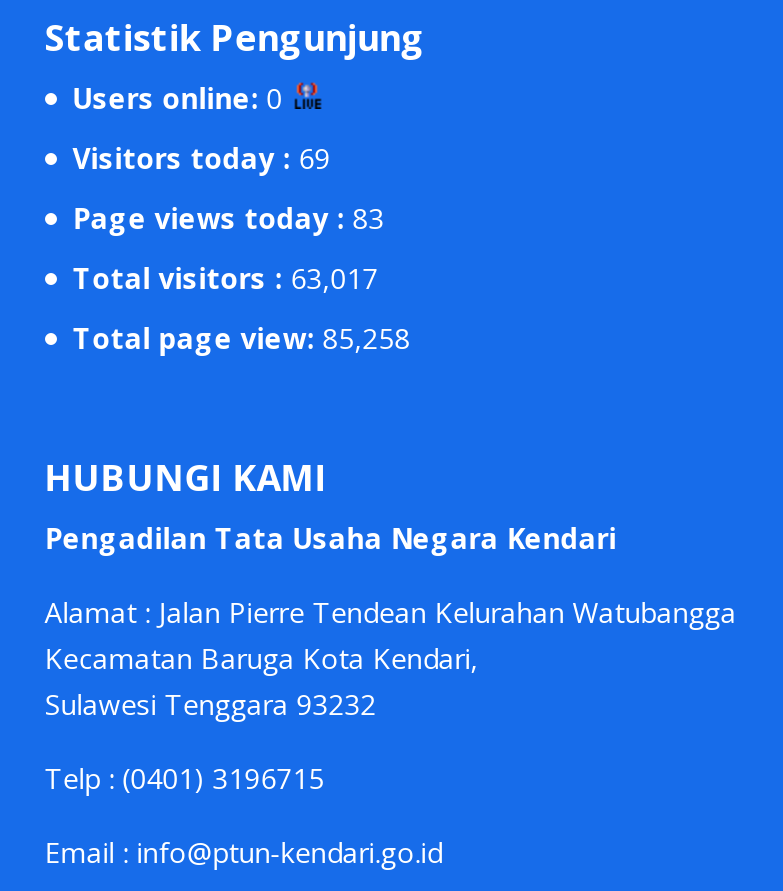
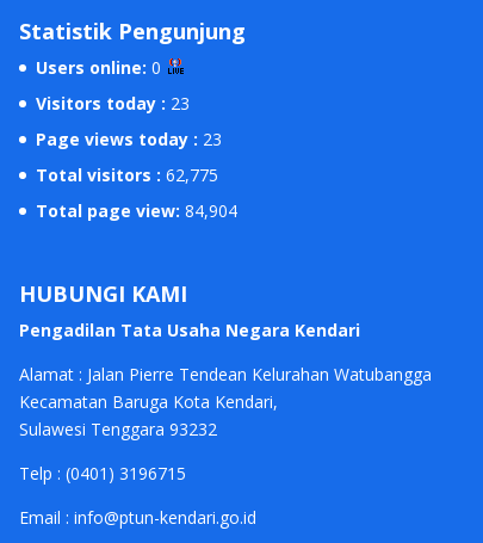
- Visitors today : 69
+ Visitors today : 23

- Page views today : 83
+ Page views today : 23

- Total visitors : 63,017
+ Total visitors : 62,775

- Total page view: 85,258
+ Total page view: 84,904
